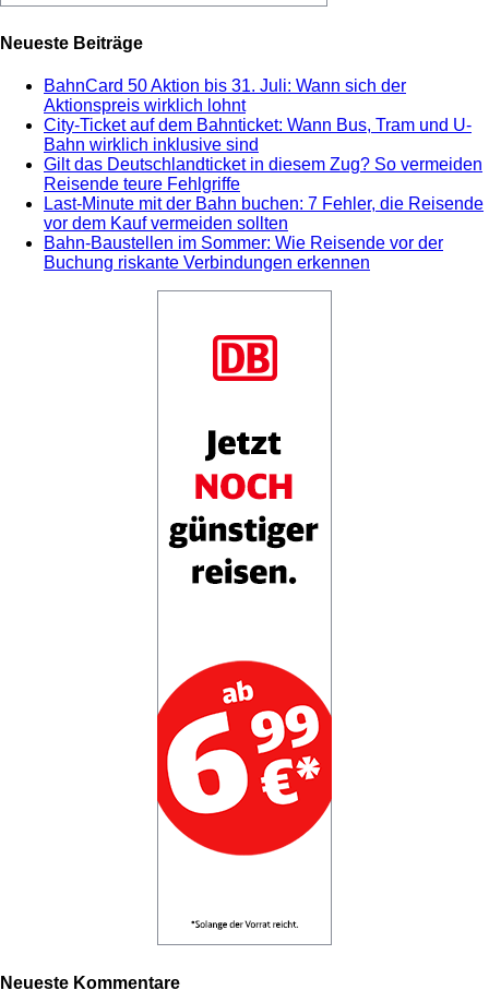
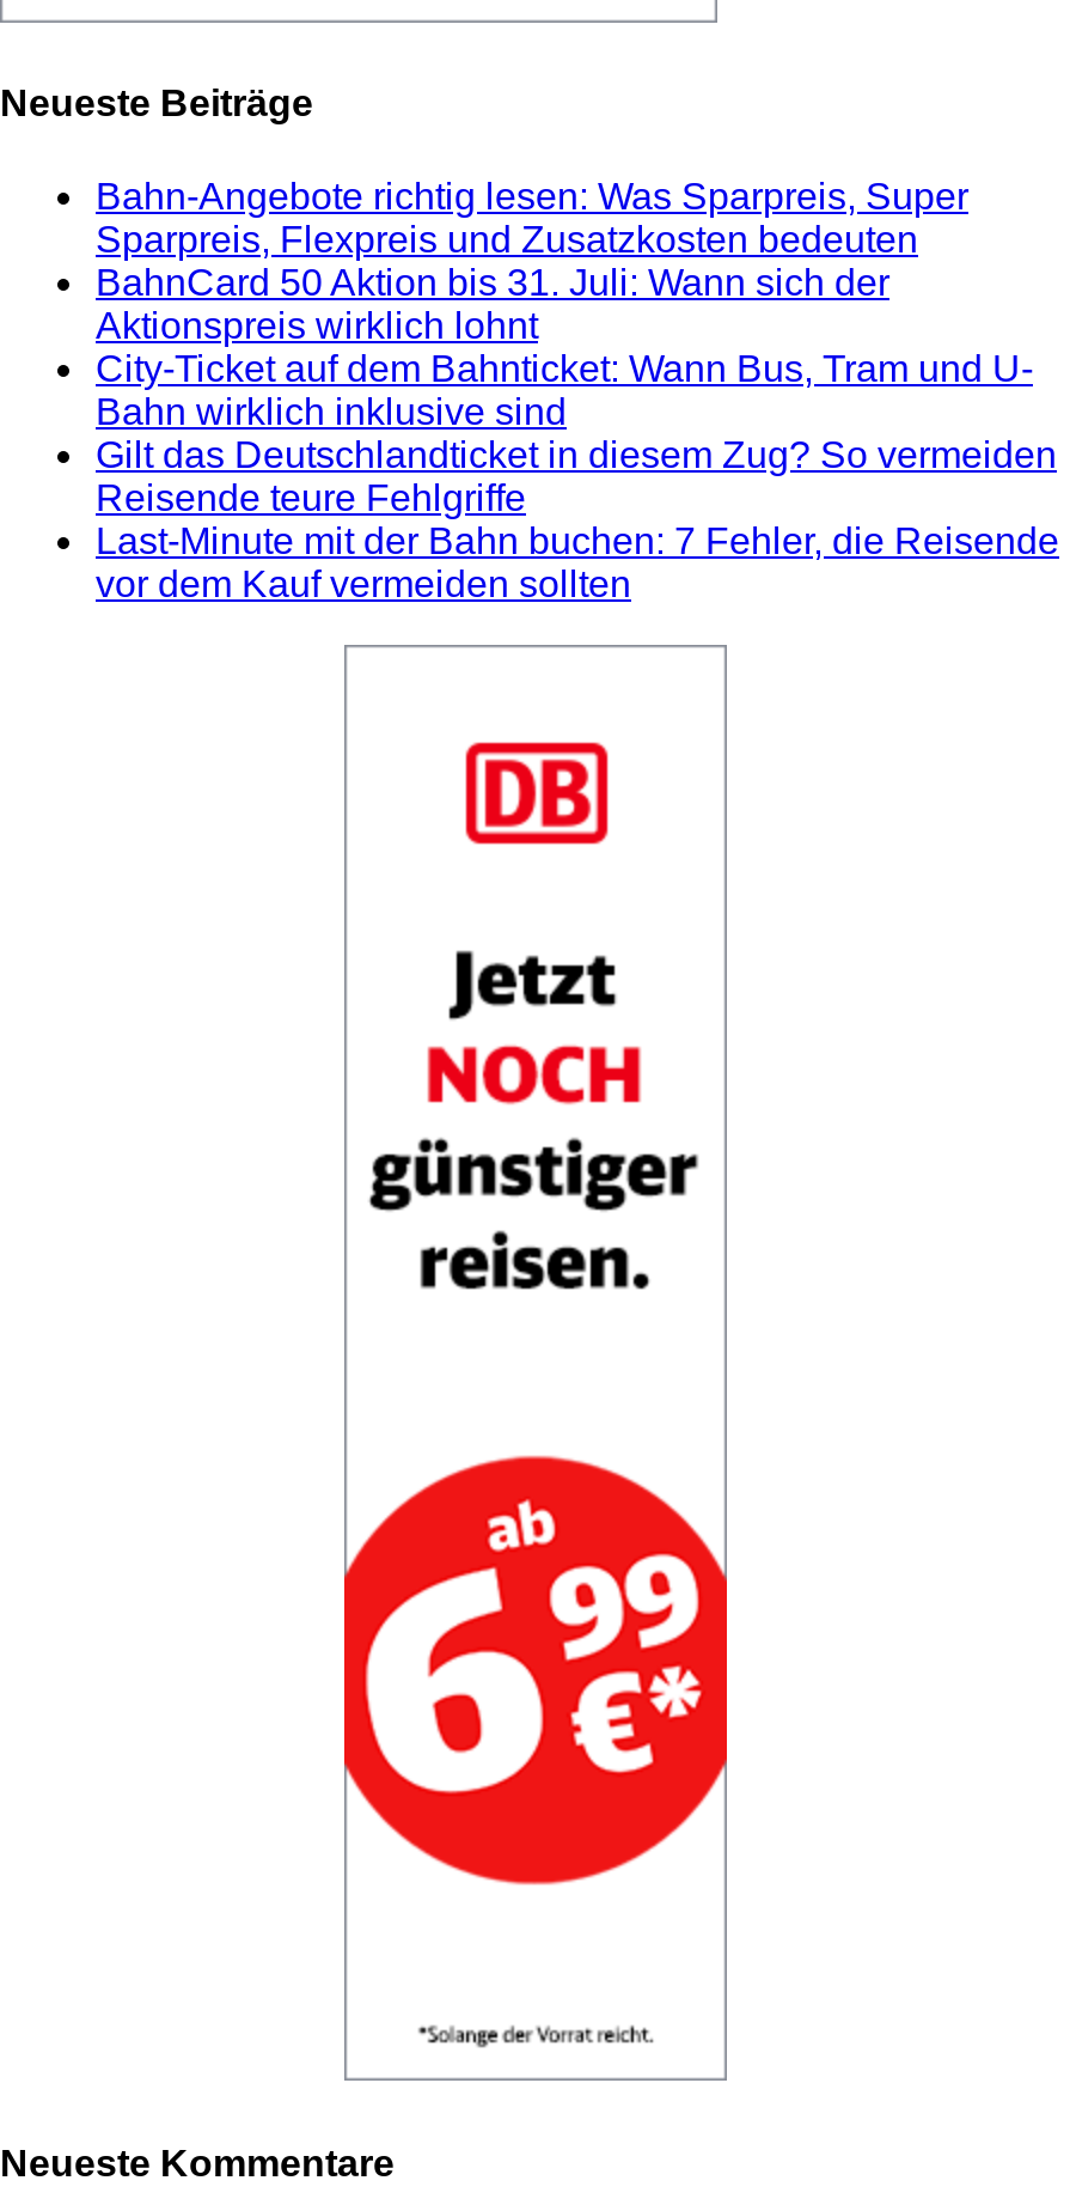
+ Bahn-Angebote richtig lesen: Was Sparpreis, Super
+ Sparpreis, Flexpreis und Zusatzkosten bedeuten

moved down: BahnCard 50 Aktion bis 31. Juli: Wann sich der | Aktionspreis wirklich lohnt | City-Ticket auf dem Bahnticket: Wann Bus, Tram und U- | Bahn wirklich inklusive sind | Gilt das Deutschlandticket in diesem Zug? So vermeiden | Reisende teure Fehlgriffe | Last-Minute mit der Bahn buchen: 7 Fehler, die Reisende | vor dem Kauf vermeiden sollten

- Bahn-Baustellen im Sommer: Wie Reisende vor der
- Buchung riskante Verbindungen erkennen
